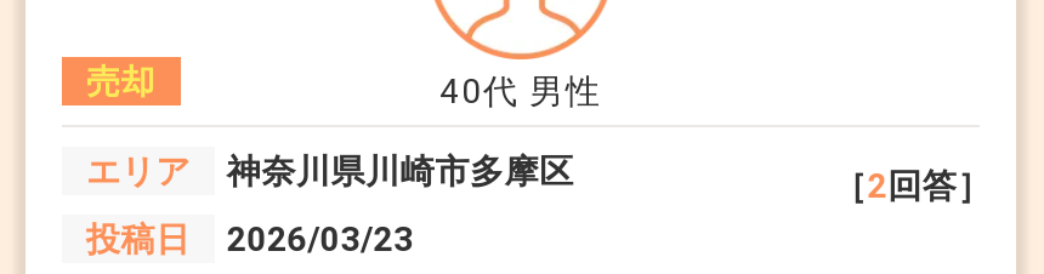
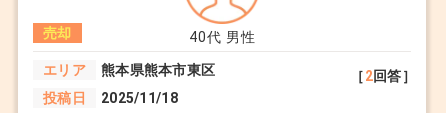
- 神奈川県川崎市多摩区
+ 熊本県熊本市東区

- 投稿日 2026/03/23
+ 投稿日 2025/11/18
